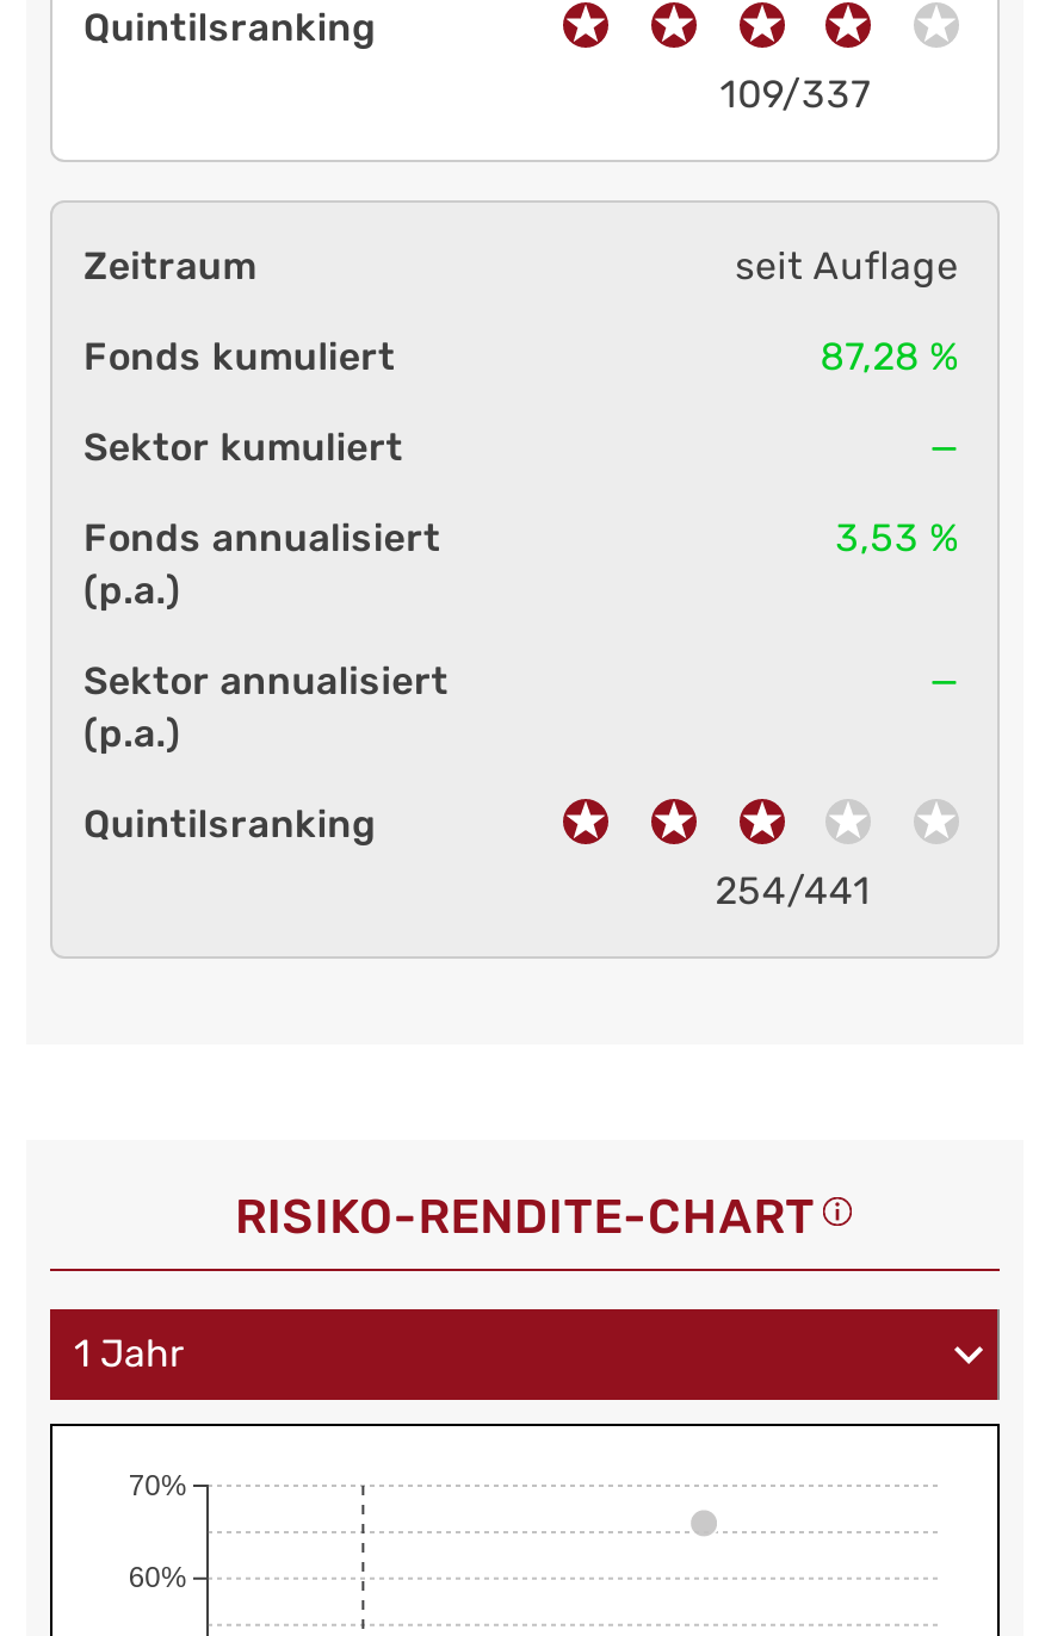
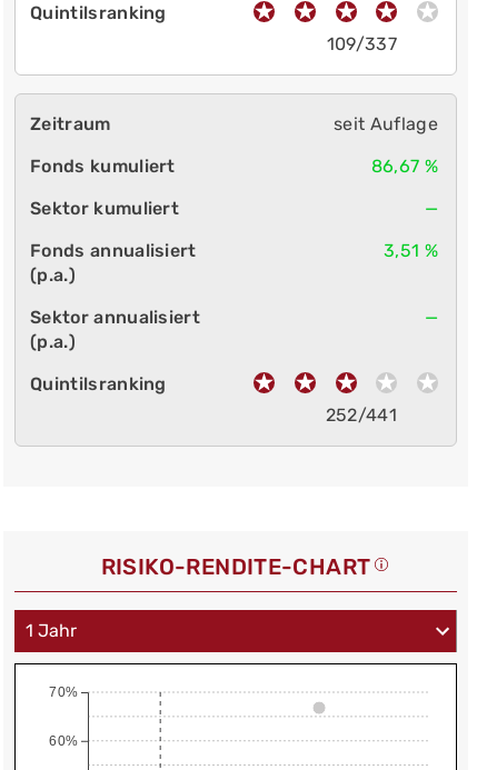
- 87,28 %
+ 86,67 %

- 3,53 %
+ 3,51 %

- 254/441
+ 252/441
